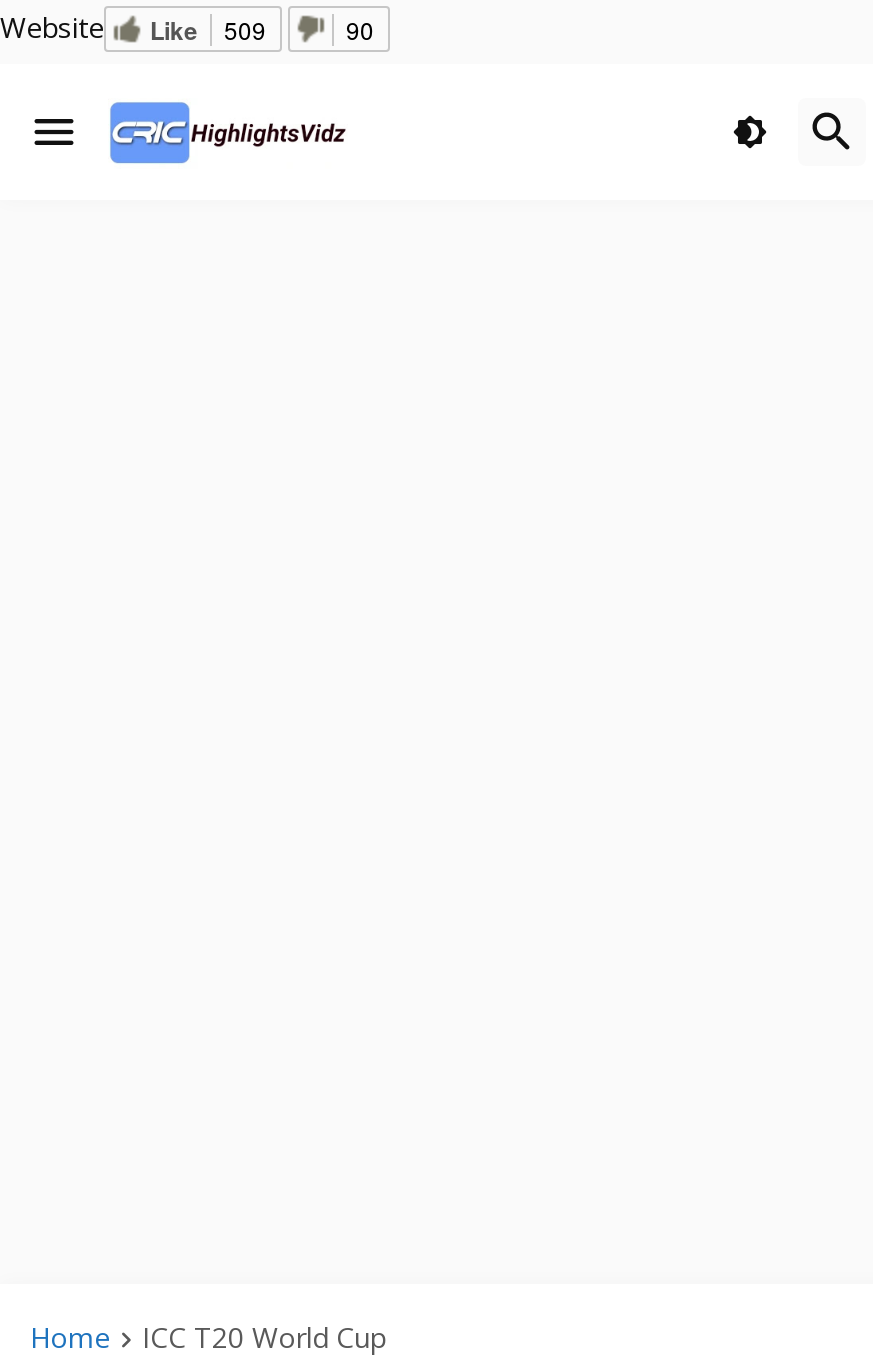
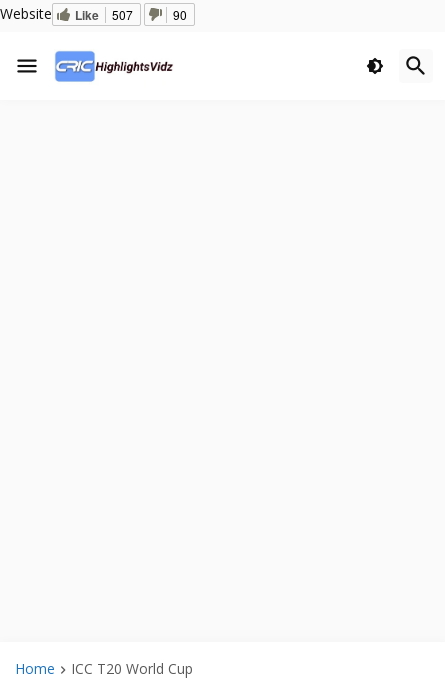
- Website Like 509
+ Website Like 507
